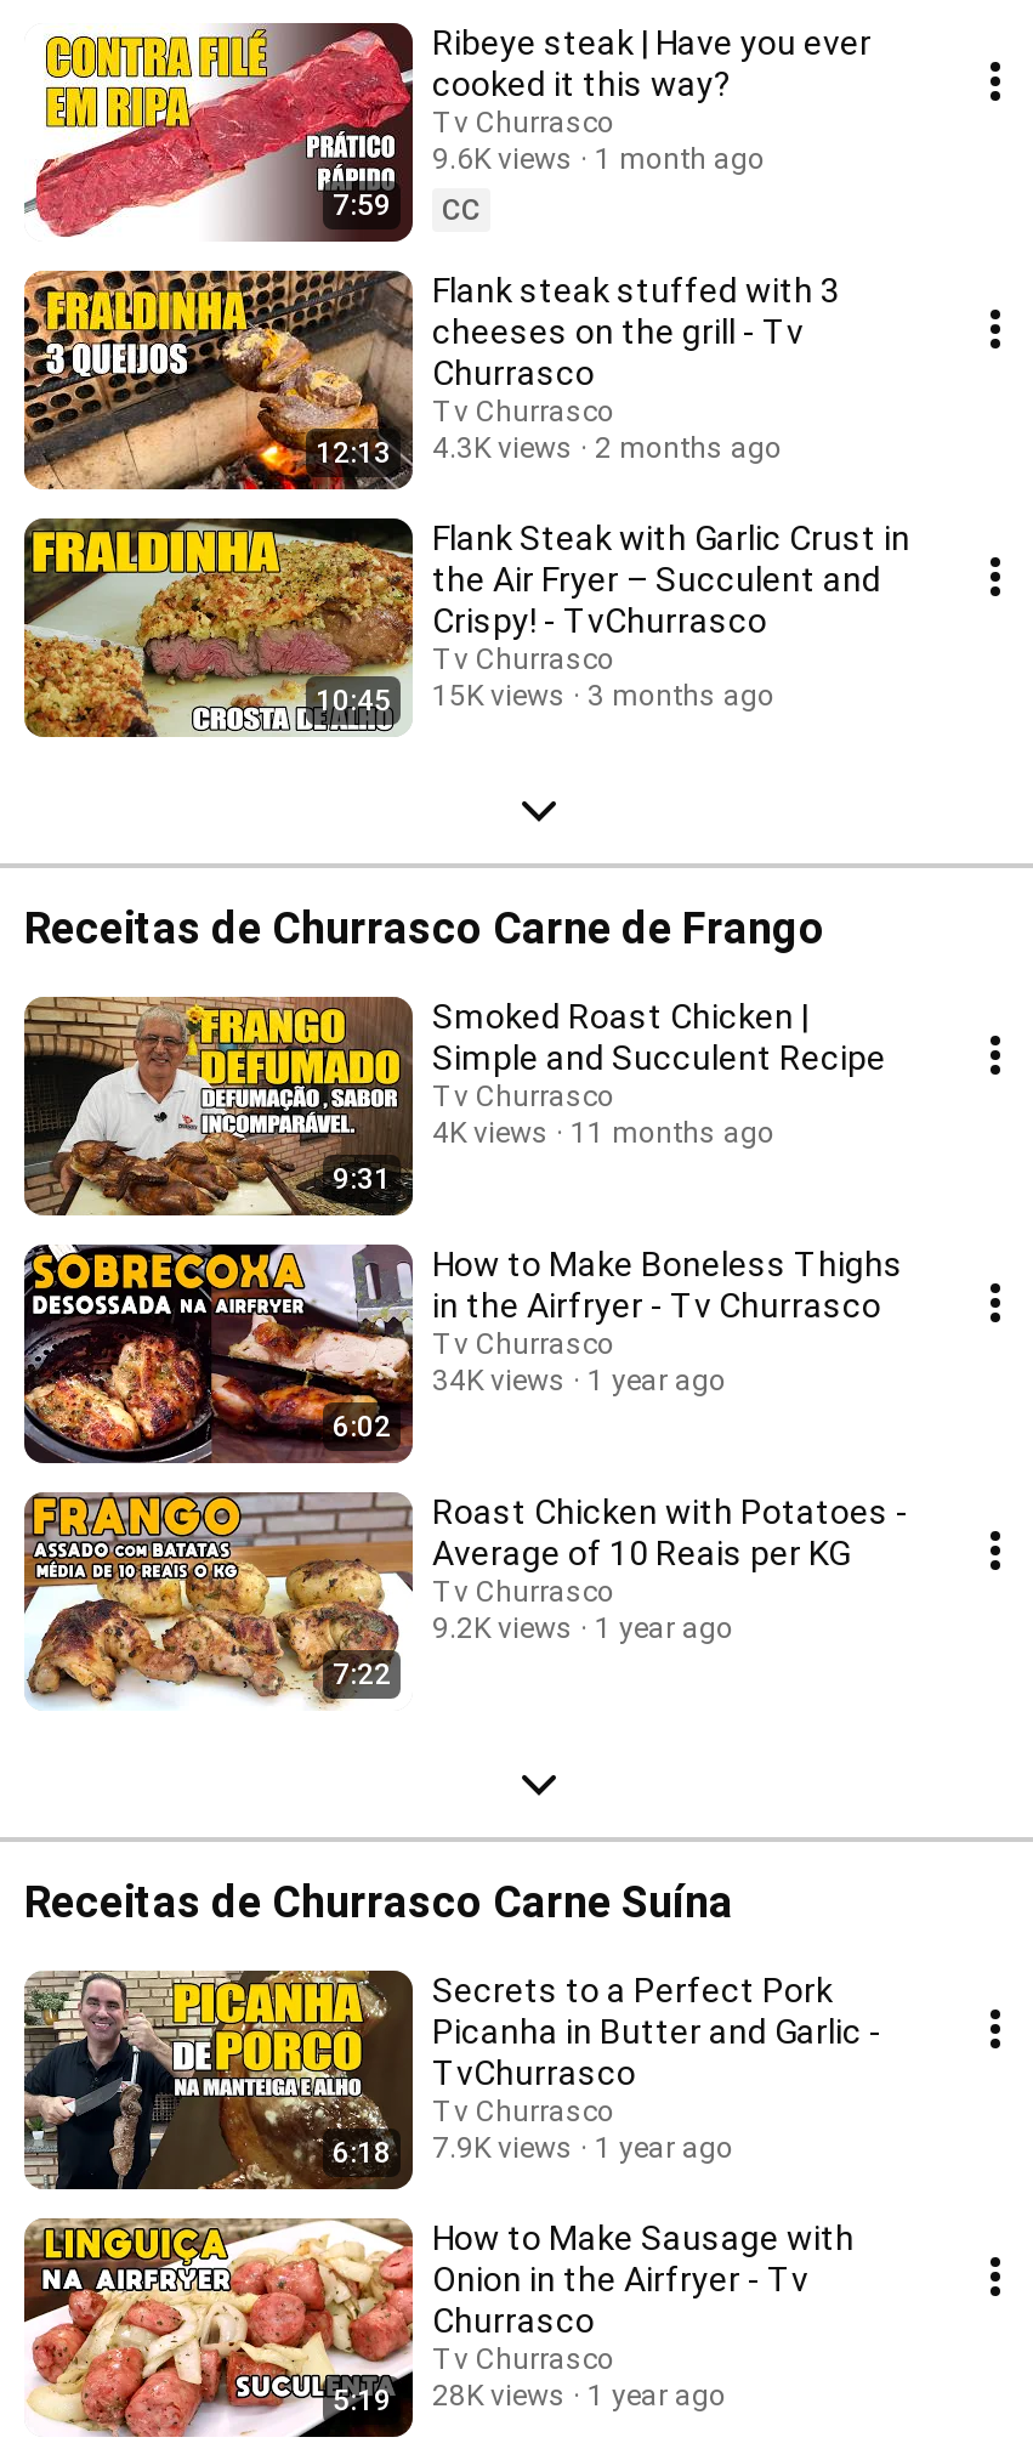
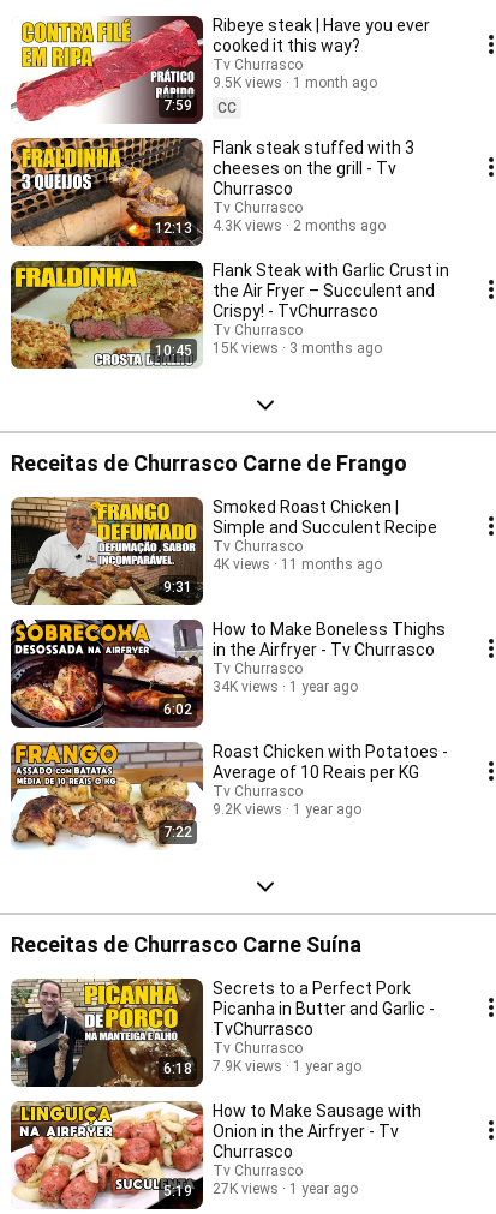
- 9.6K views 1 month ago
+ 9.5K views 1 month ago

- 5:19 28K views 1 year ago
+ 5:19 27K views 1 year ago
